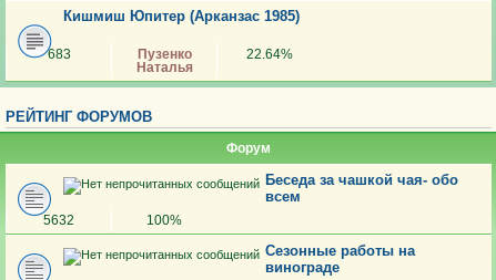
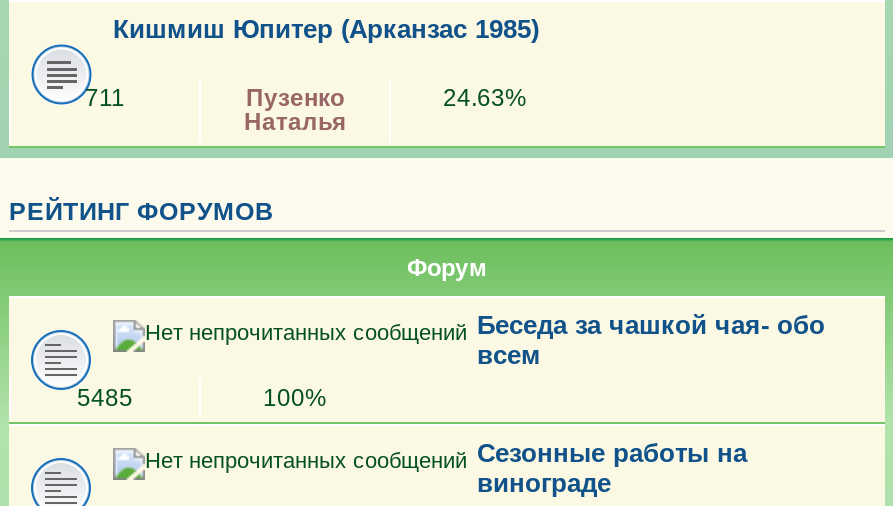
- 683
+ 711

- 22.64%
+ 24.63%

- 5632
+ 5485
